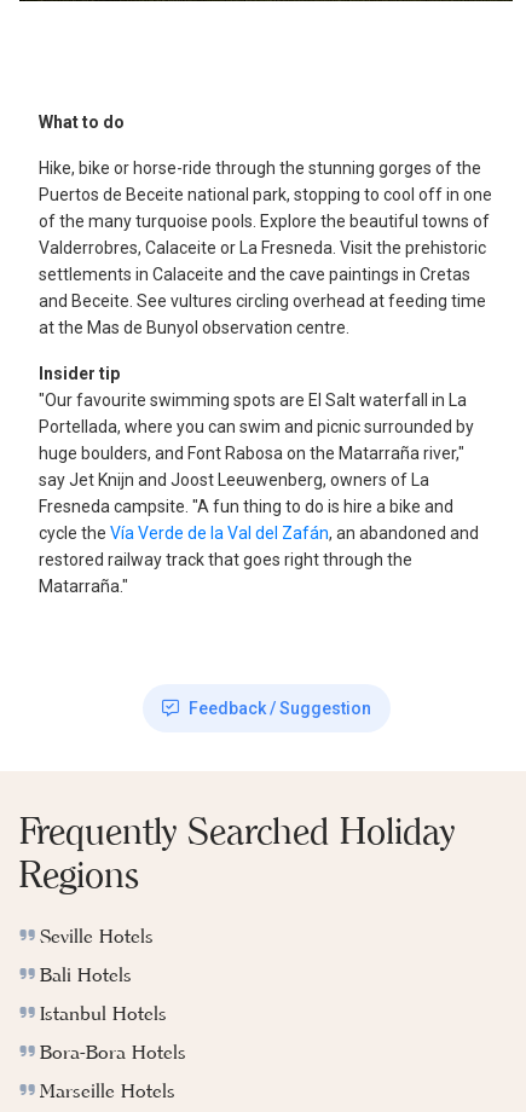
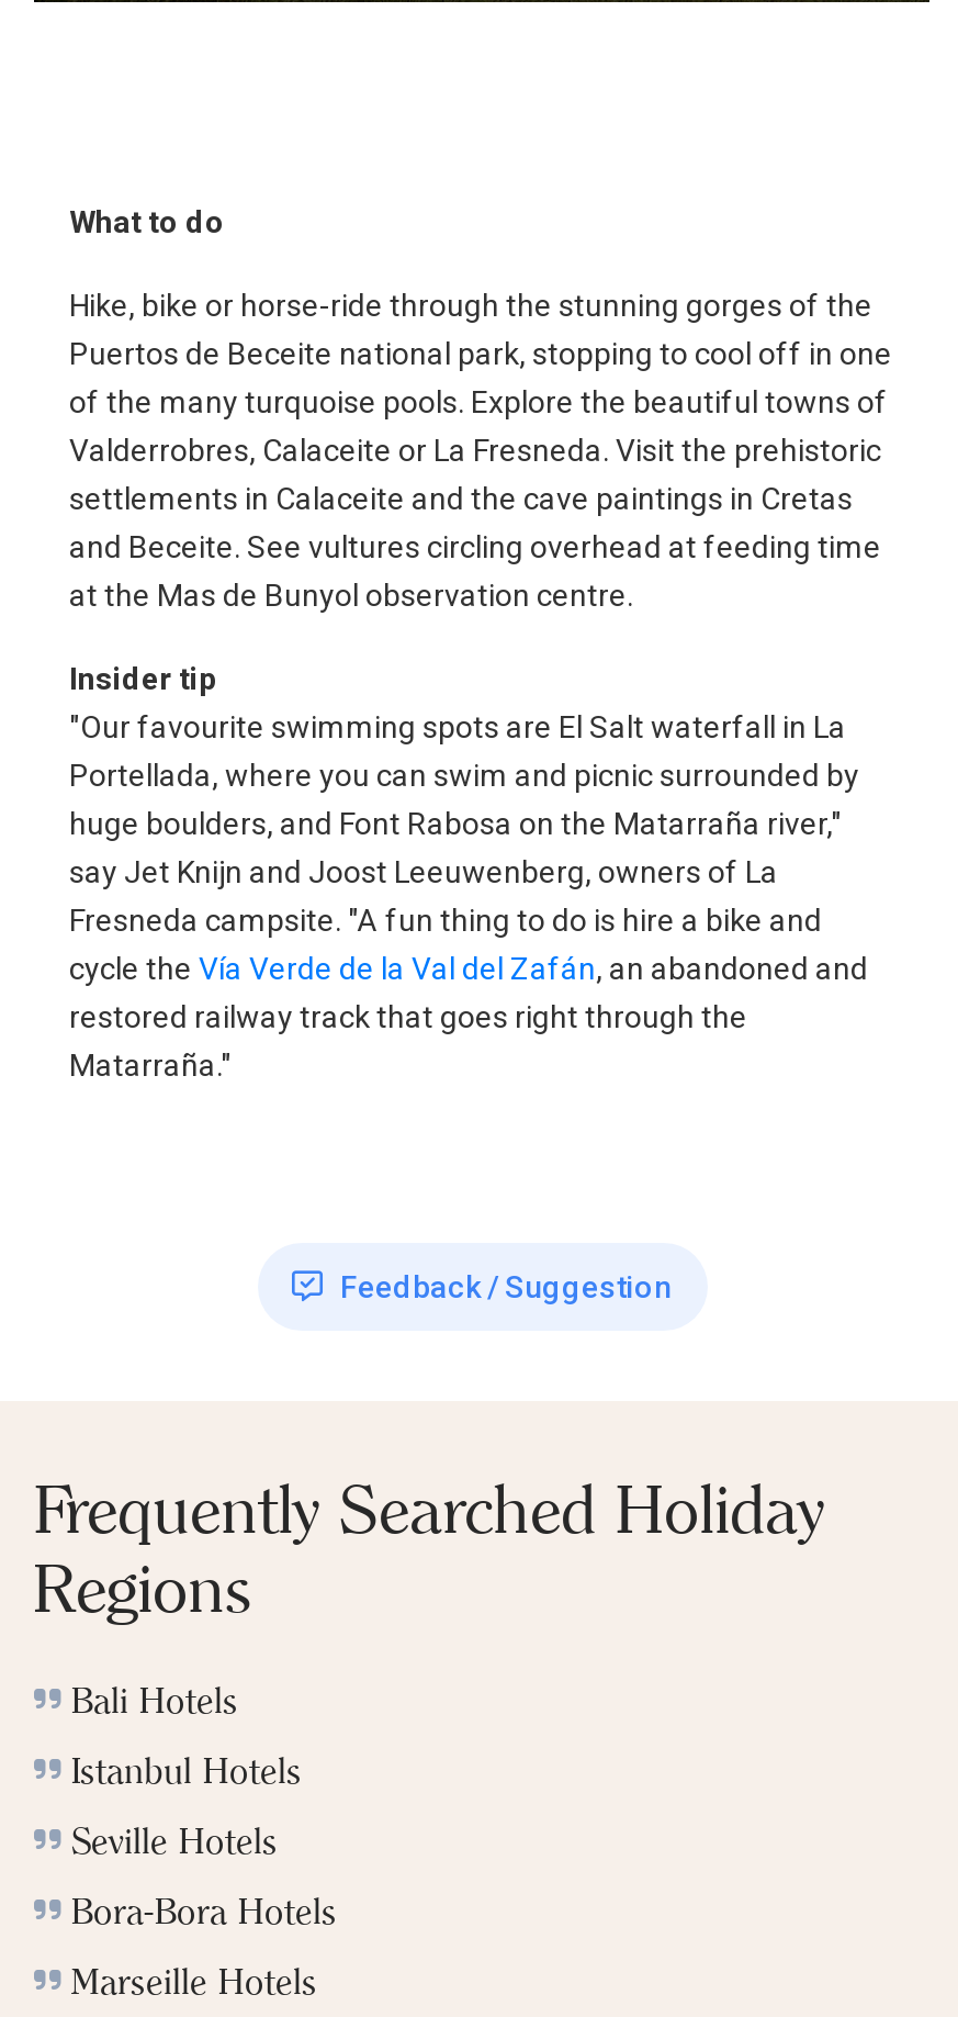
moved down: Seville Hotels

moved up: Bali Hotels | Istanbul Hotels
